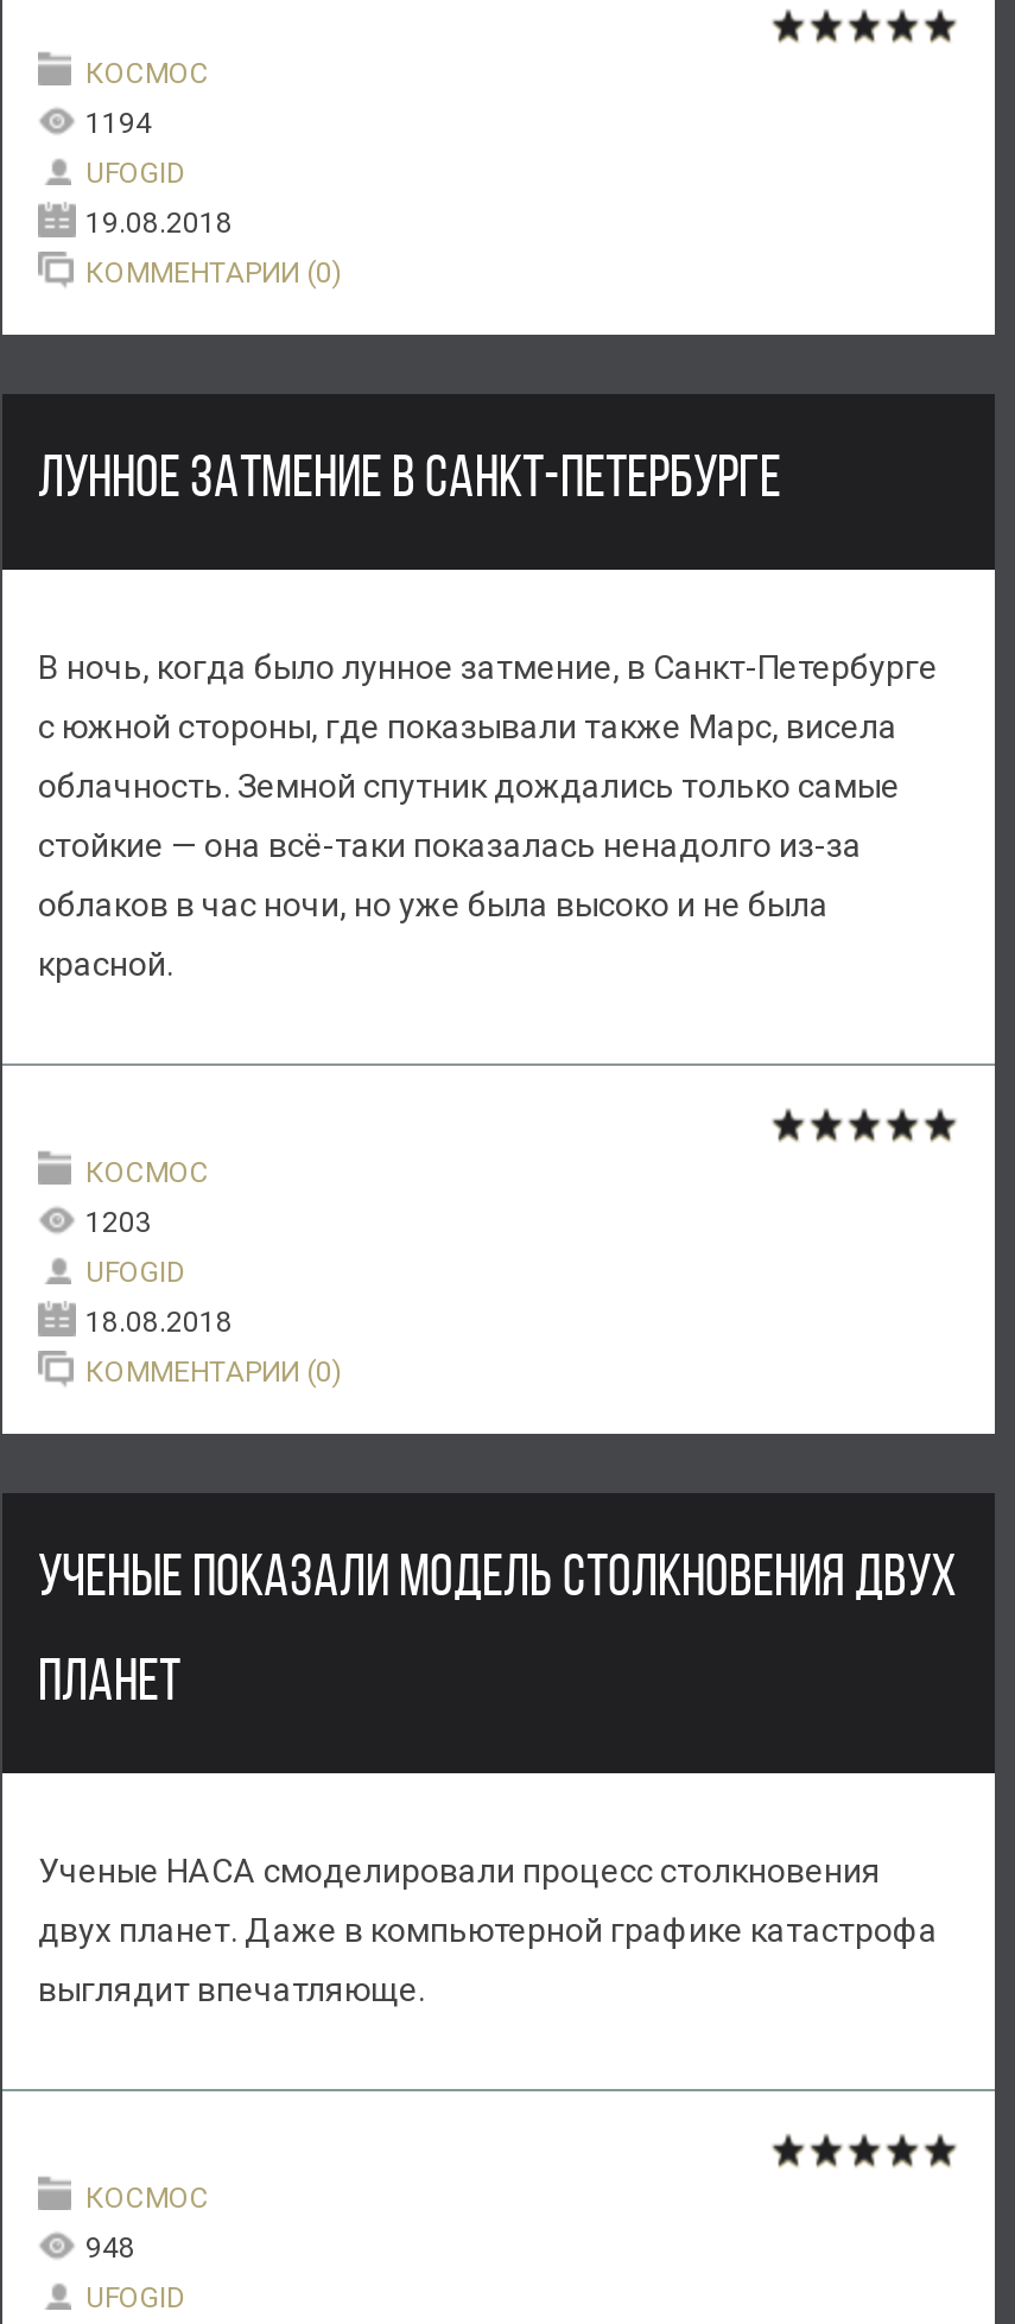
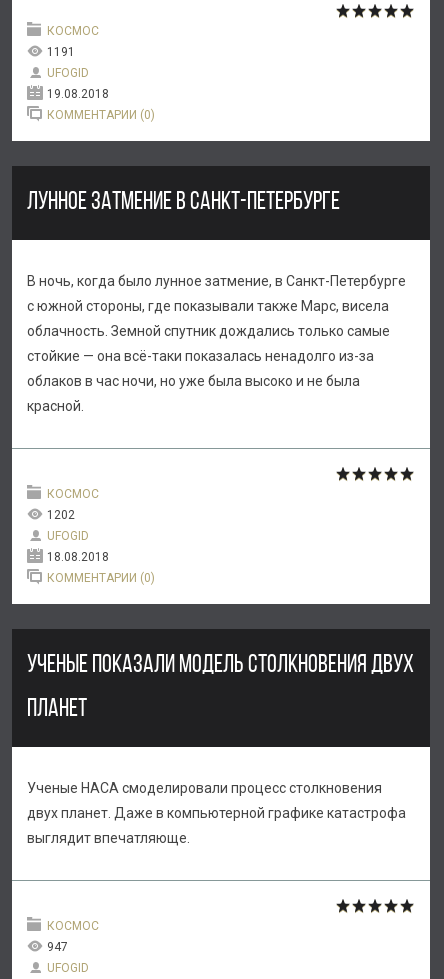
- 1194
+ 1191

- 1203
+ 1202

- 948
+ 947
